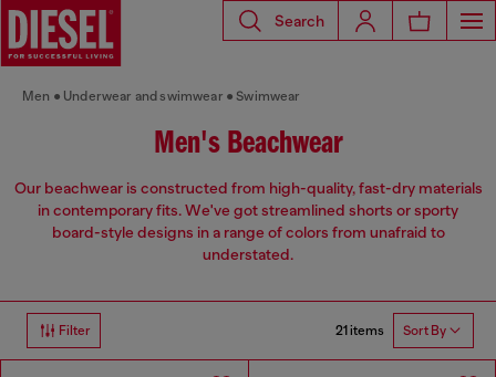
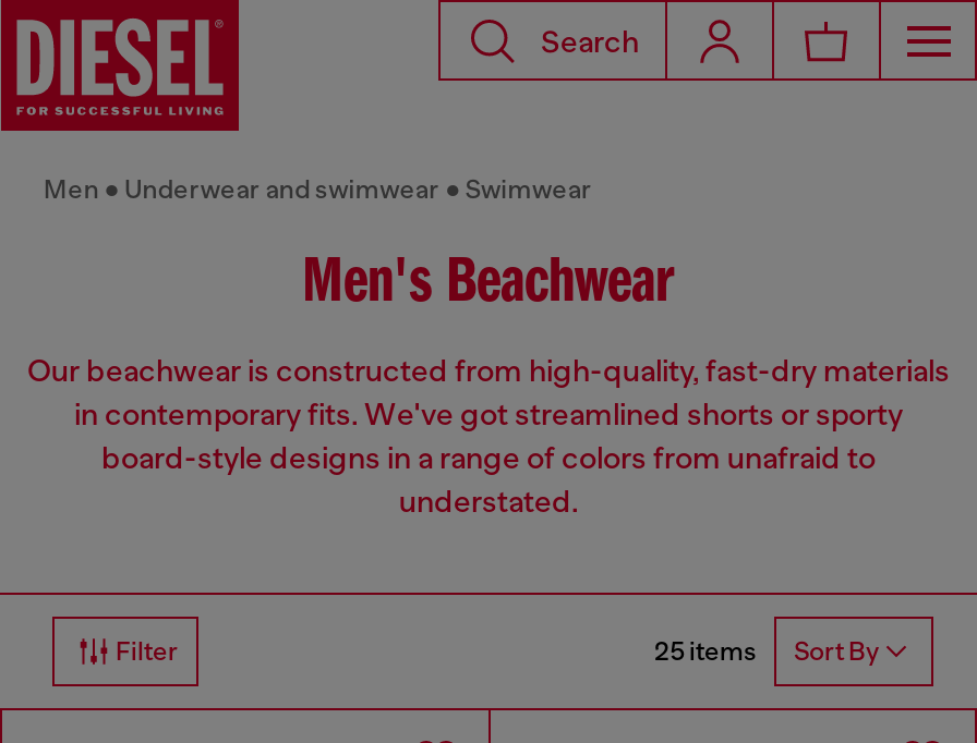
- 21 items Sort By
+ 25 items Sort By
